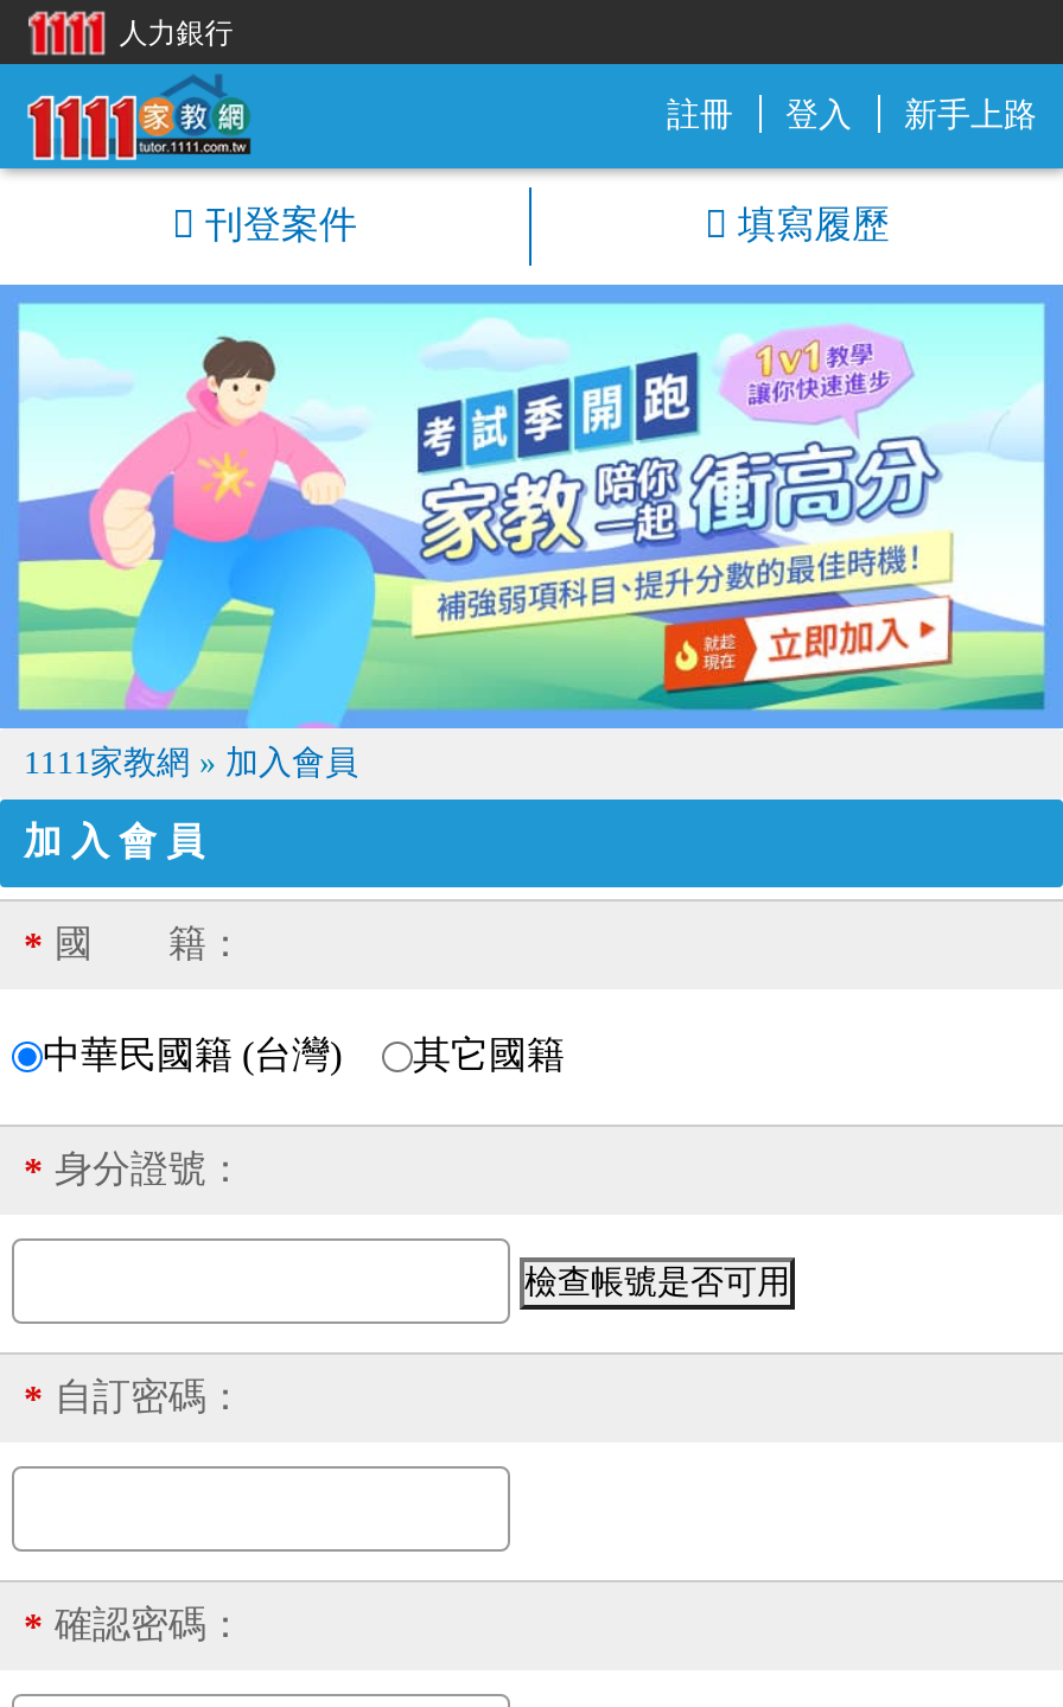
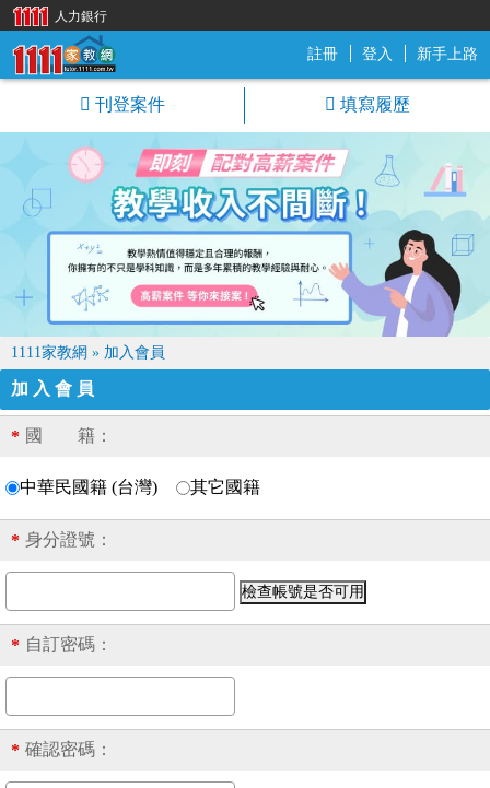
- [image]
+ [image]
